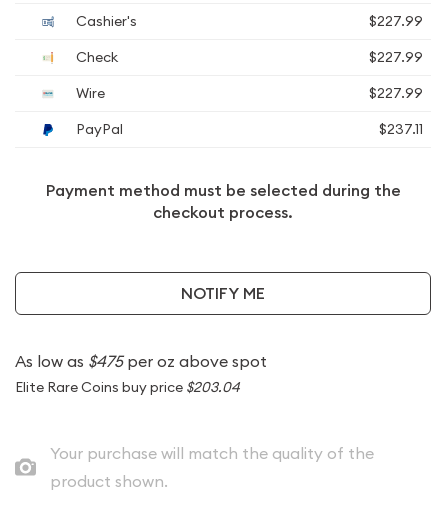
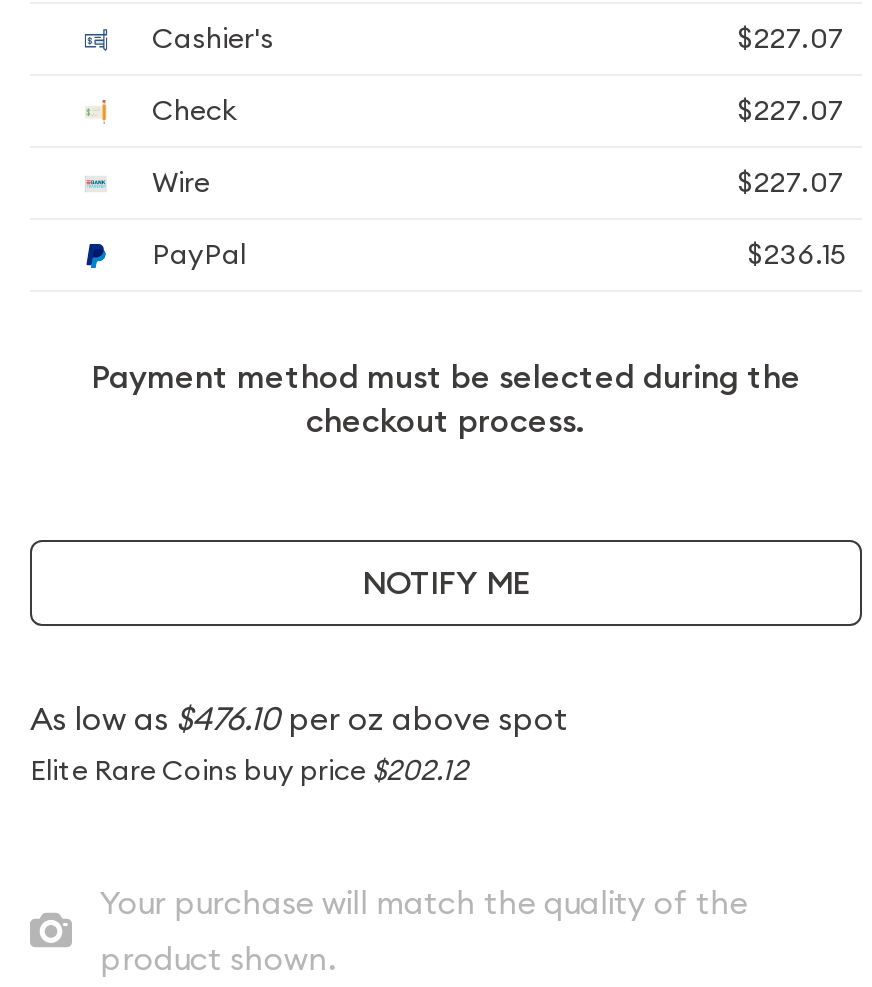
- $227.99
+ $227.07

- $227.99
+ $227.07

- $227.99
+ $227.07

- $237.11
+ $236.15

- As low as $475 per oz above spot
+ As low as $476.10 per oz above spot

- Elite Rare Coins buy price $203.04
+ Elite Rare Coins buy price $202.12
